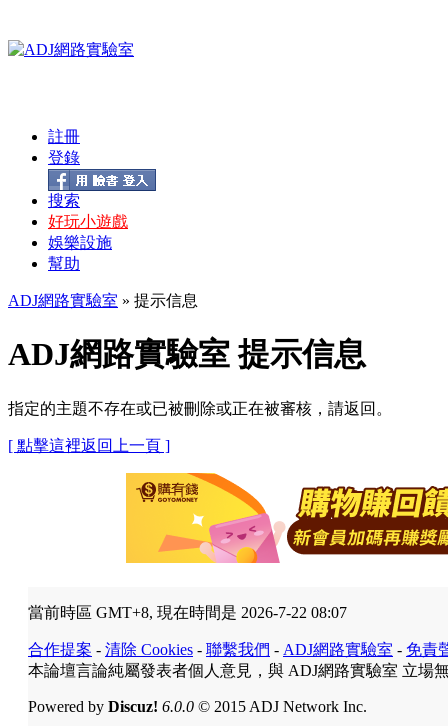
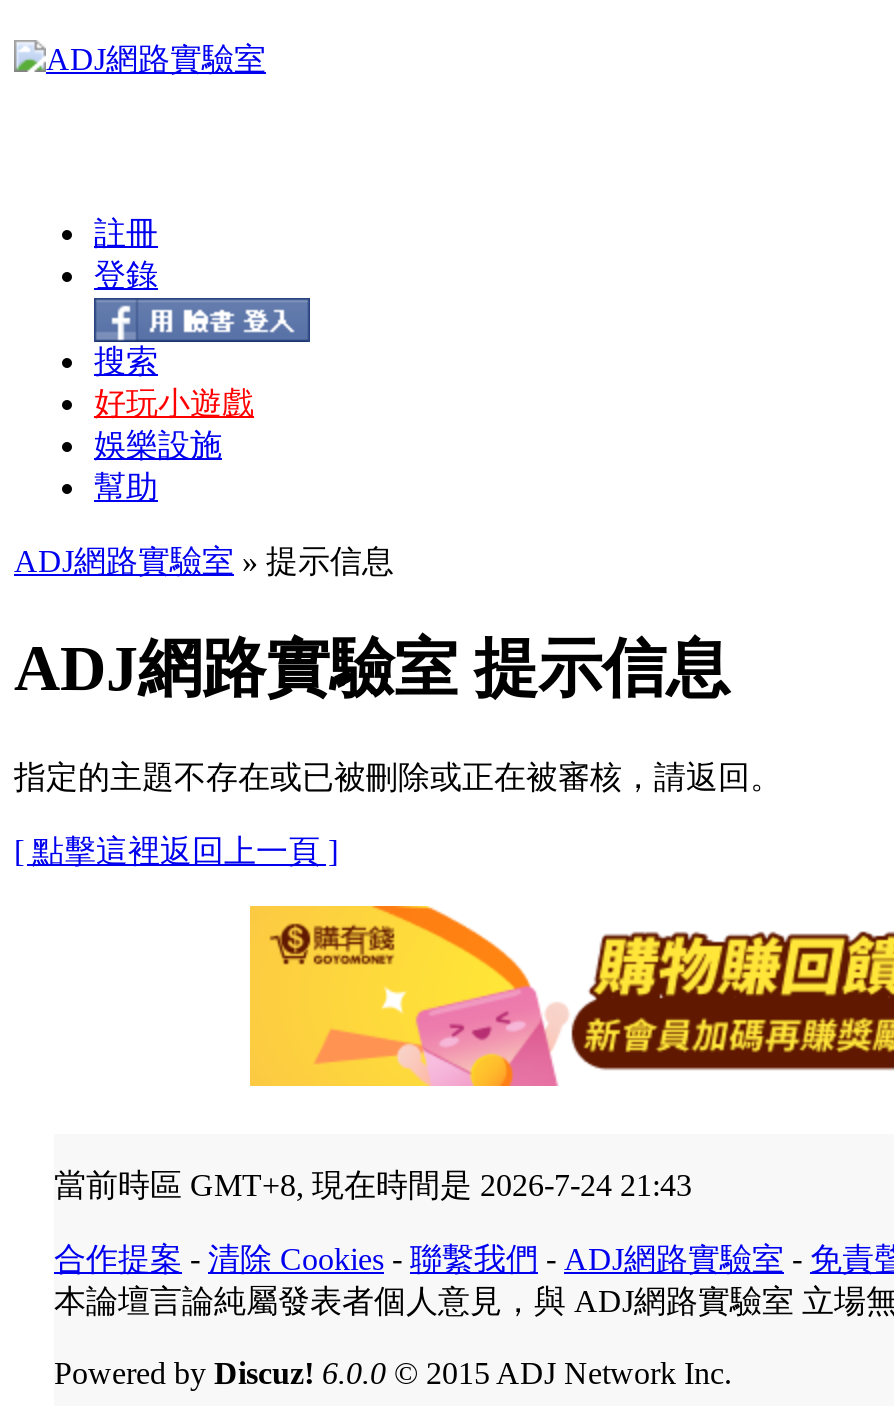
- 當前時區 GMT+8, 現在時間是 2026-7-22 08:07
+ 當前時區 GMT+8, 現在時間是 2026-7-24 21:43
